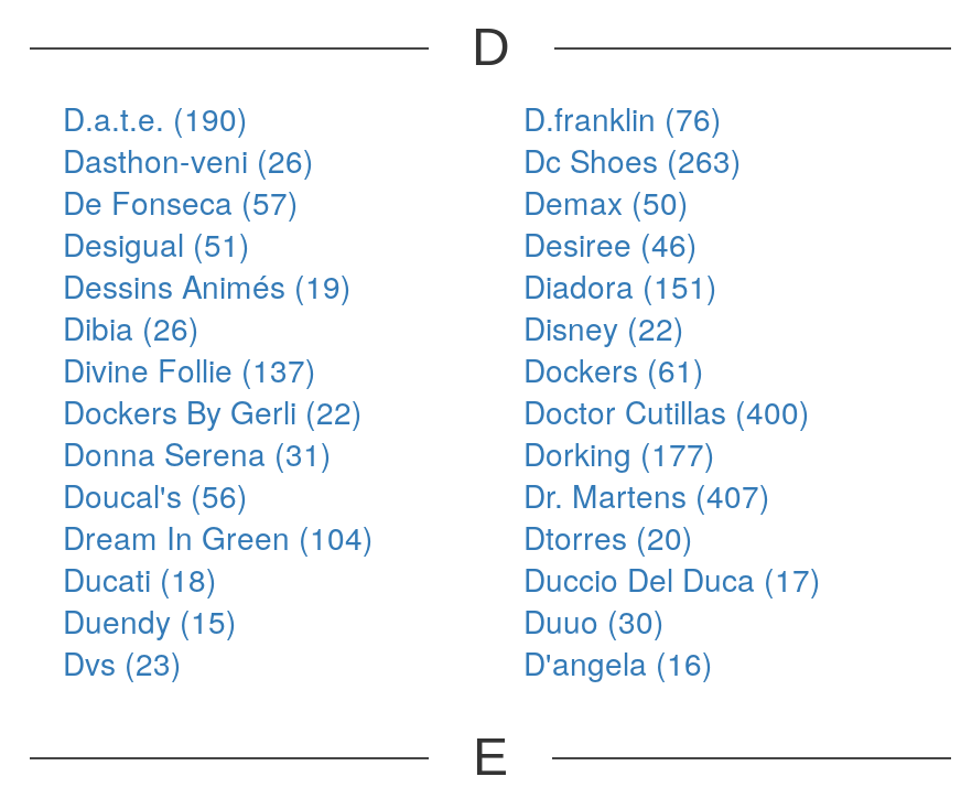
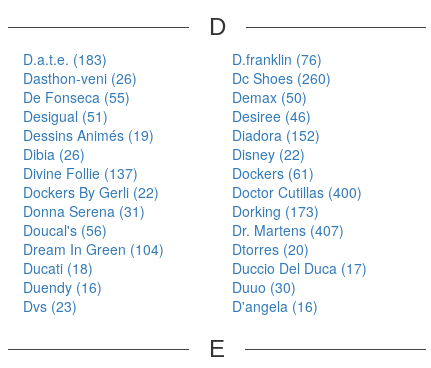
- D.a.t.e. (190)
+ D.a.t.e. (183)

- Dc Shoes (263)
+ Dc Shoes (260)

- De Fonseca (57)
+ De Fonseca (55)

- Diadora (151)
+ Diadora (152)

- Dorking (177)
+ Dorking (173)

- Duendy (15)
+ Duendy (16)
